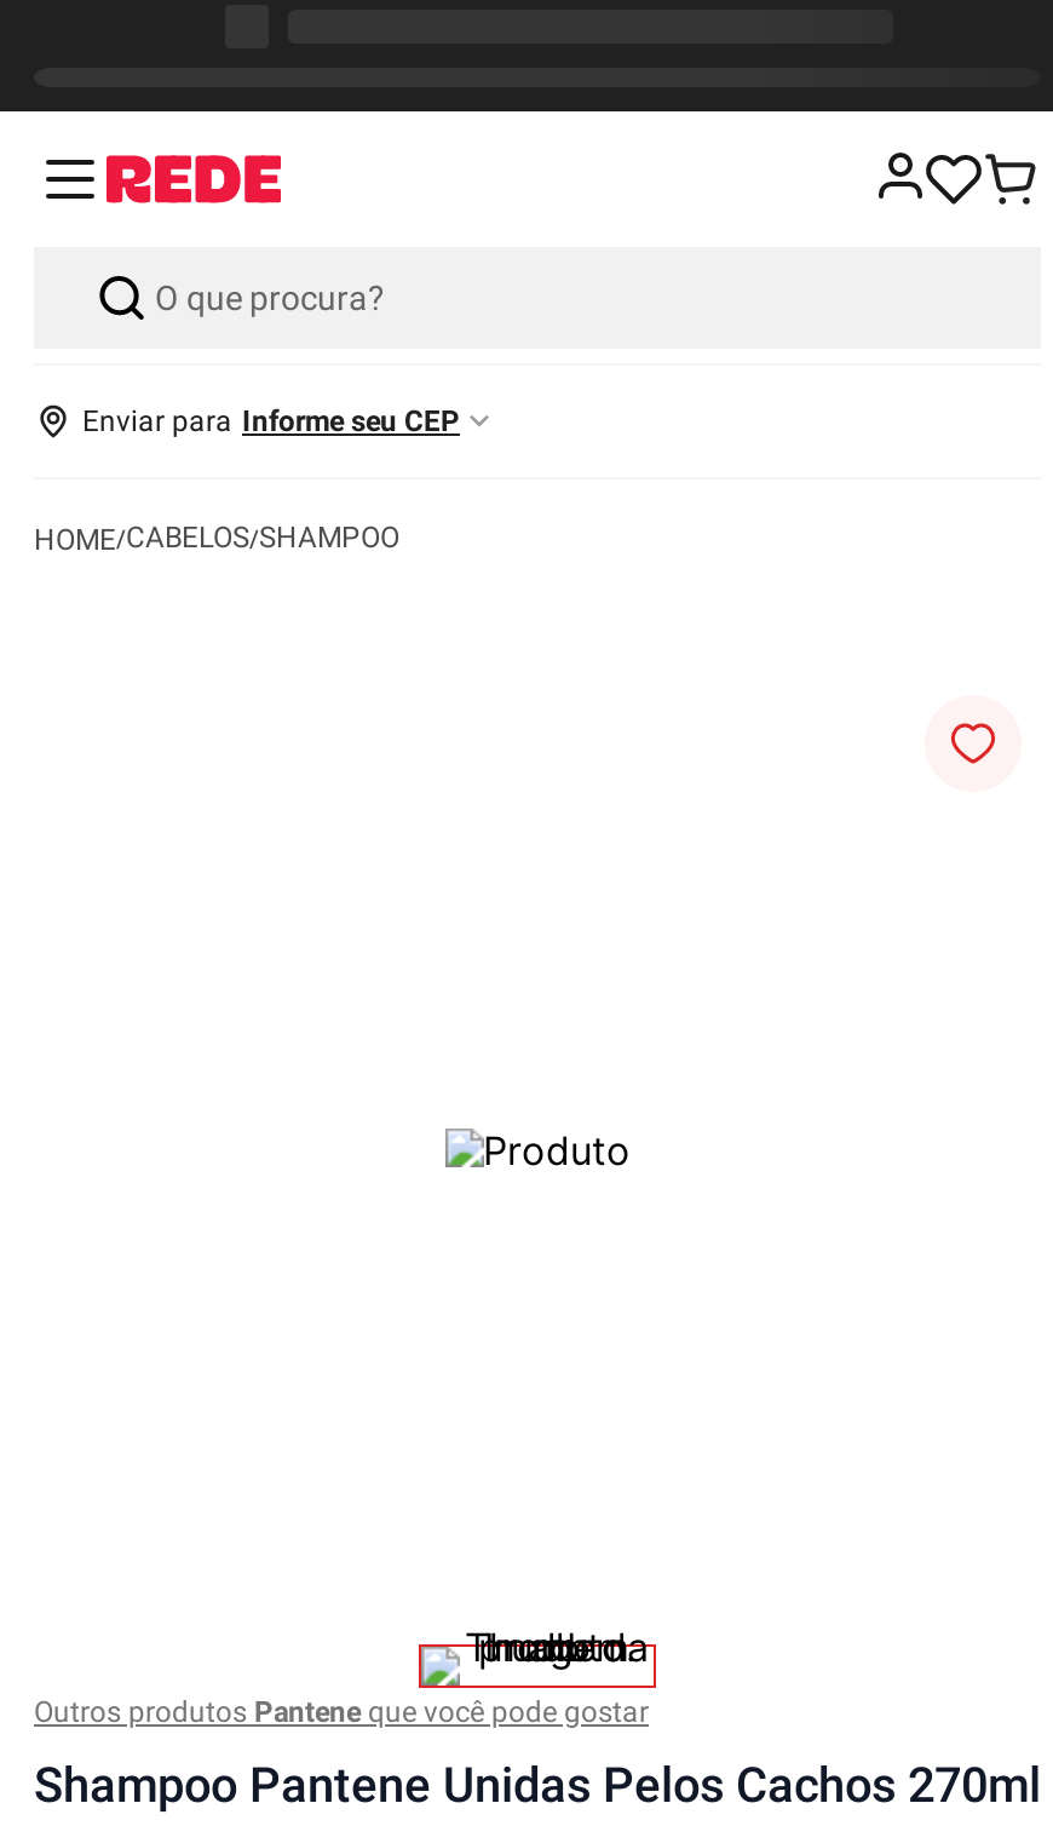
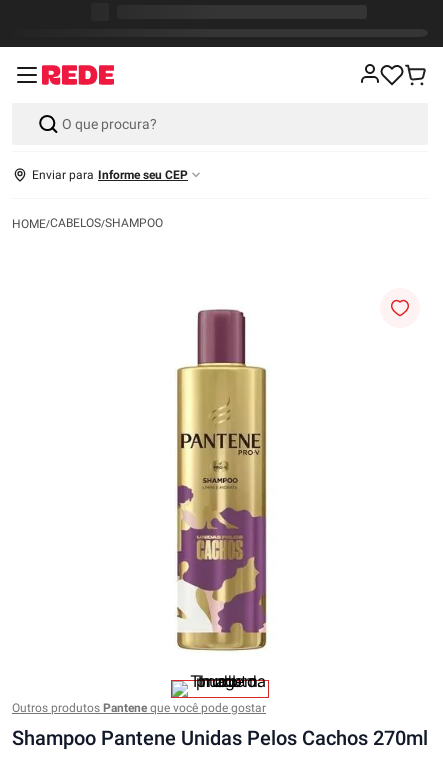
+ [image]
